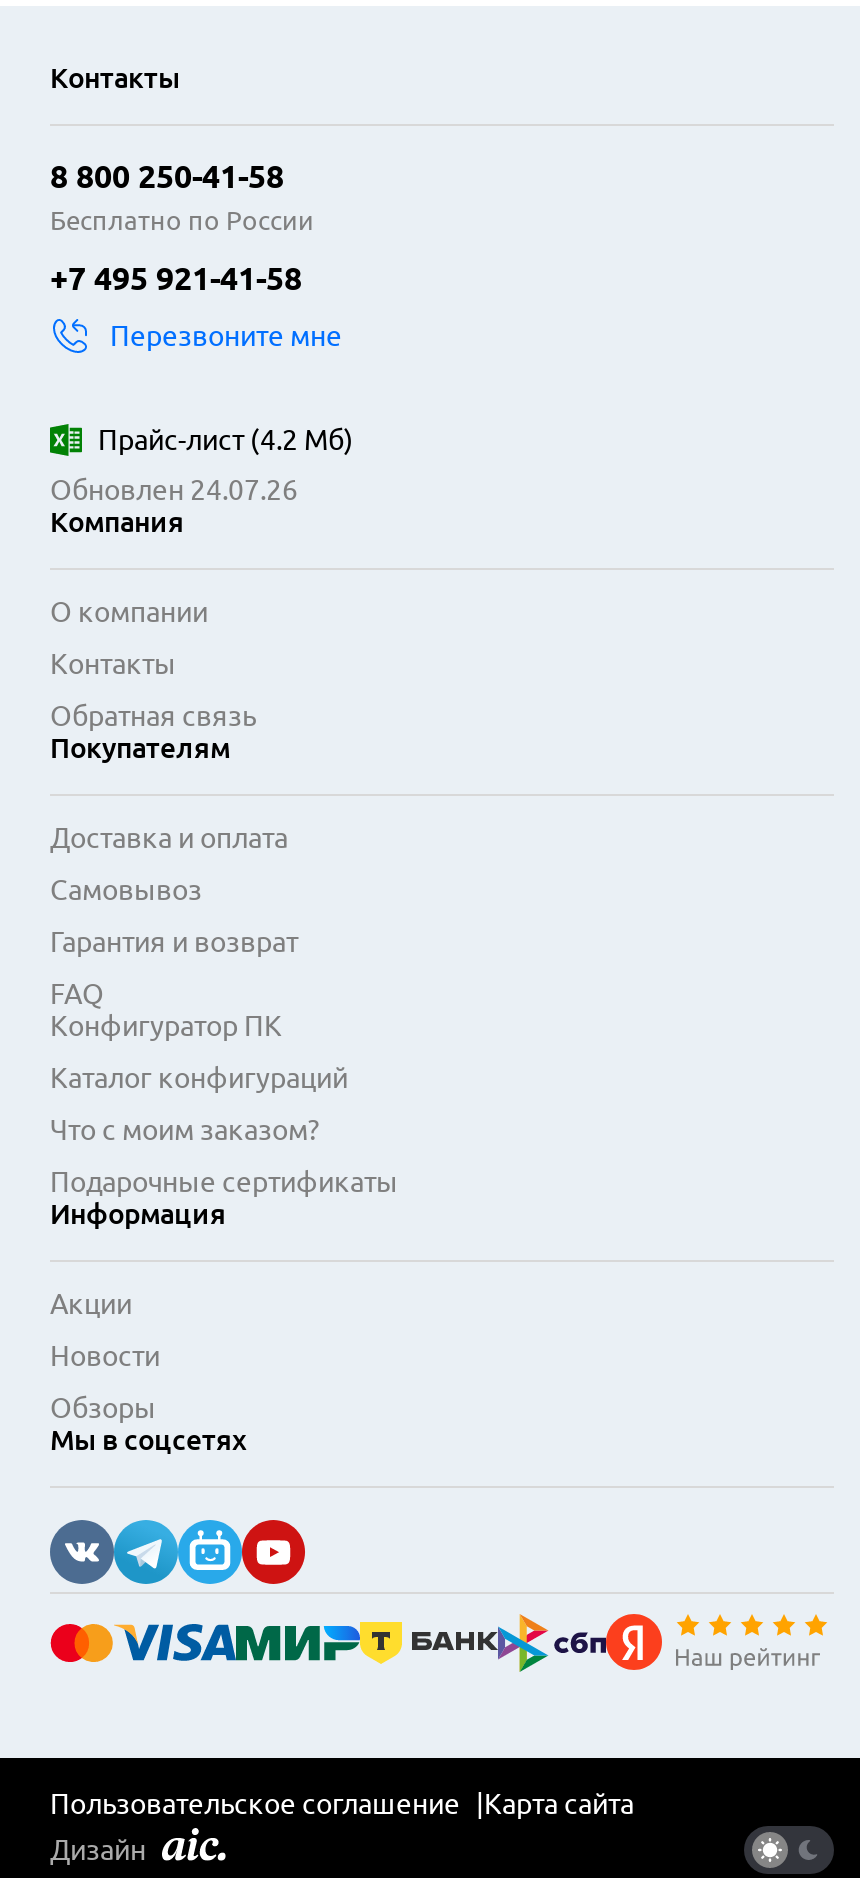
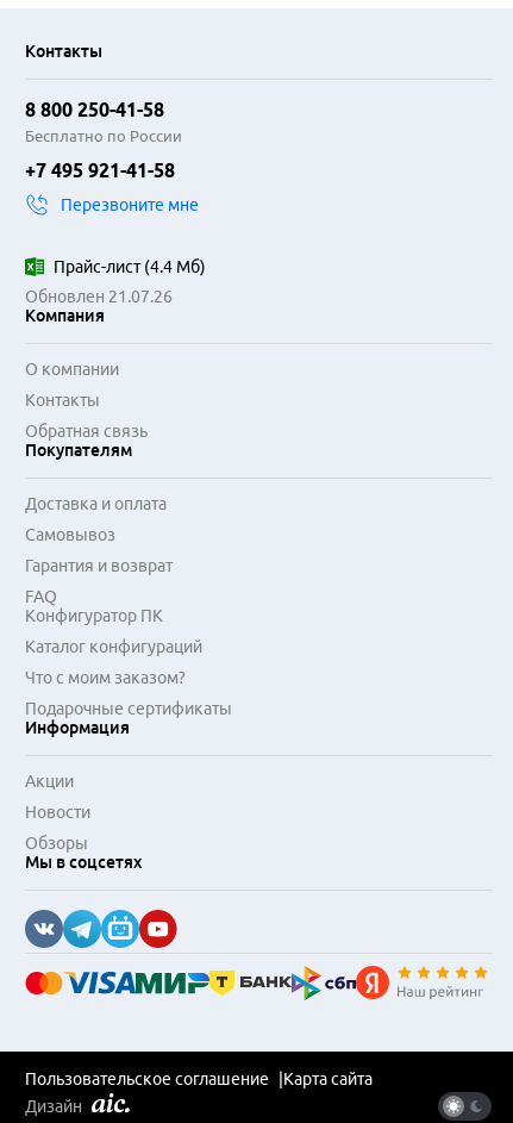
- Прайс-лист (4.2 Мб)
+ Прайс-лист (4.4 Мб)

- Обновлен 24.07.26
+ Обновлен 21.07.26
